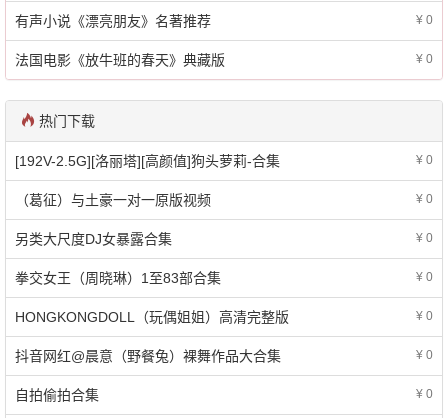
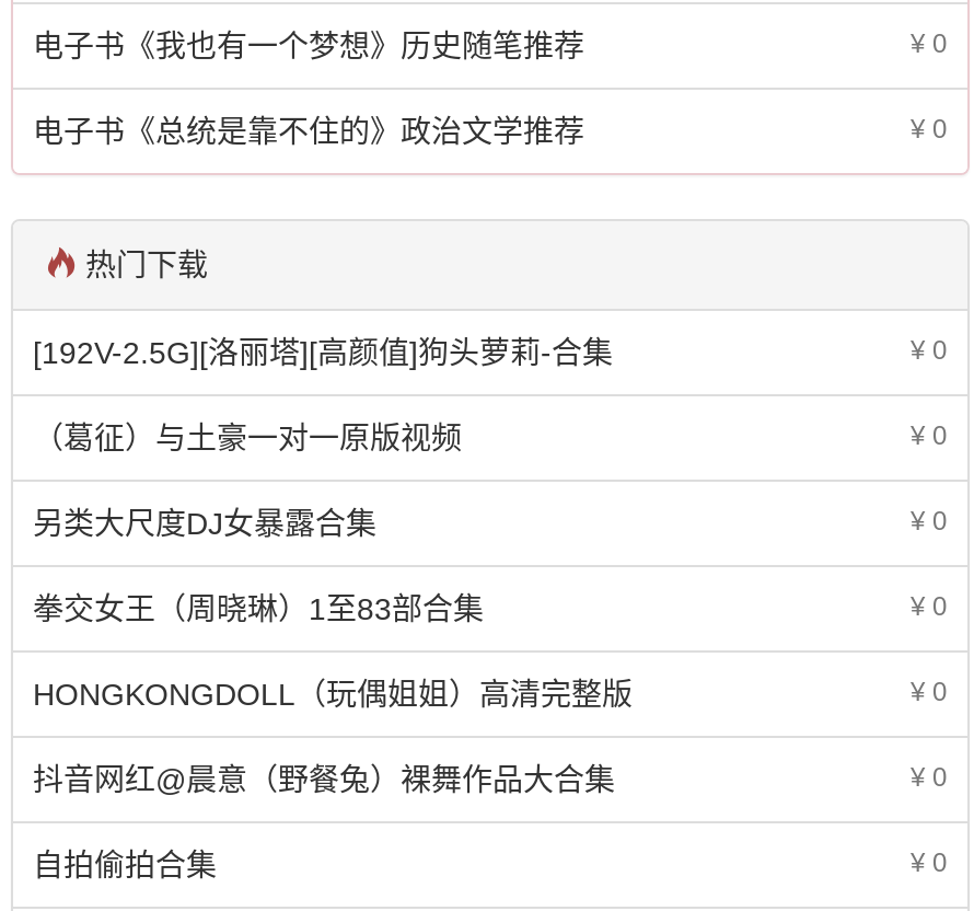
- 有声小说《漂亮朋友》名著推荐
+ 电子书《我也有一个梦想》历史随笔推荐

- 法国电影《放牛班的春天》典藏版
+ 电子书《总统是靠不住的》政治文学推荐
